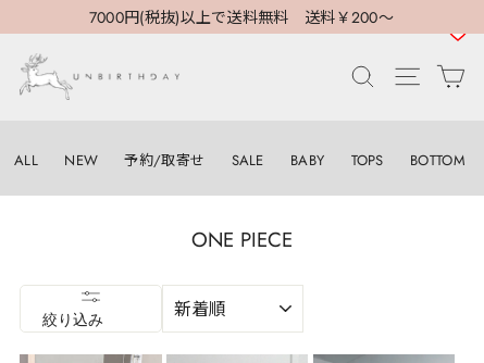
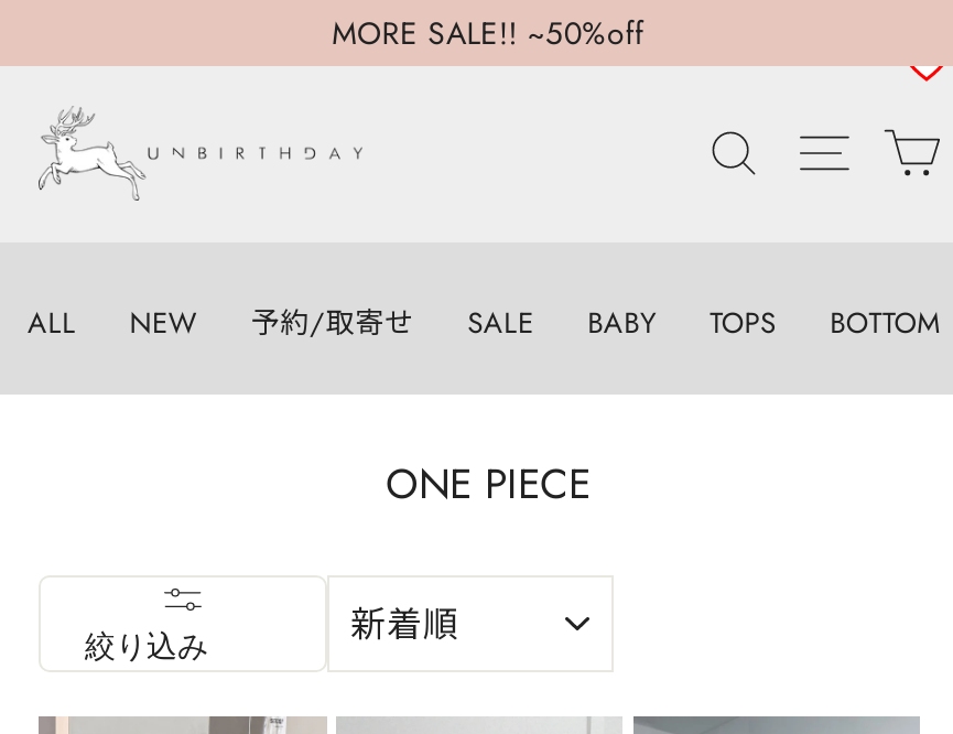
- 7000円(税抜)以上で送料無料 送料￥200～
+ MORE SALE!! ~50%off
